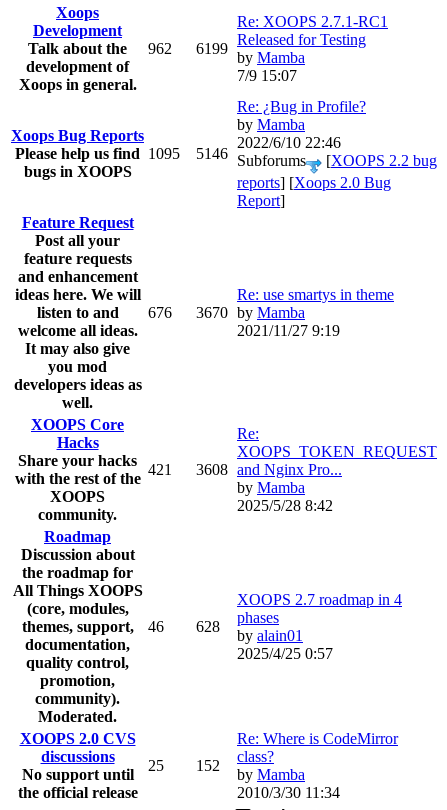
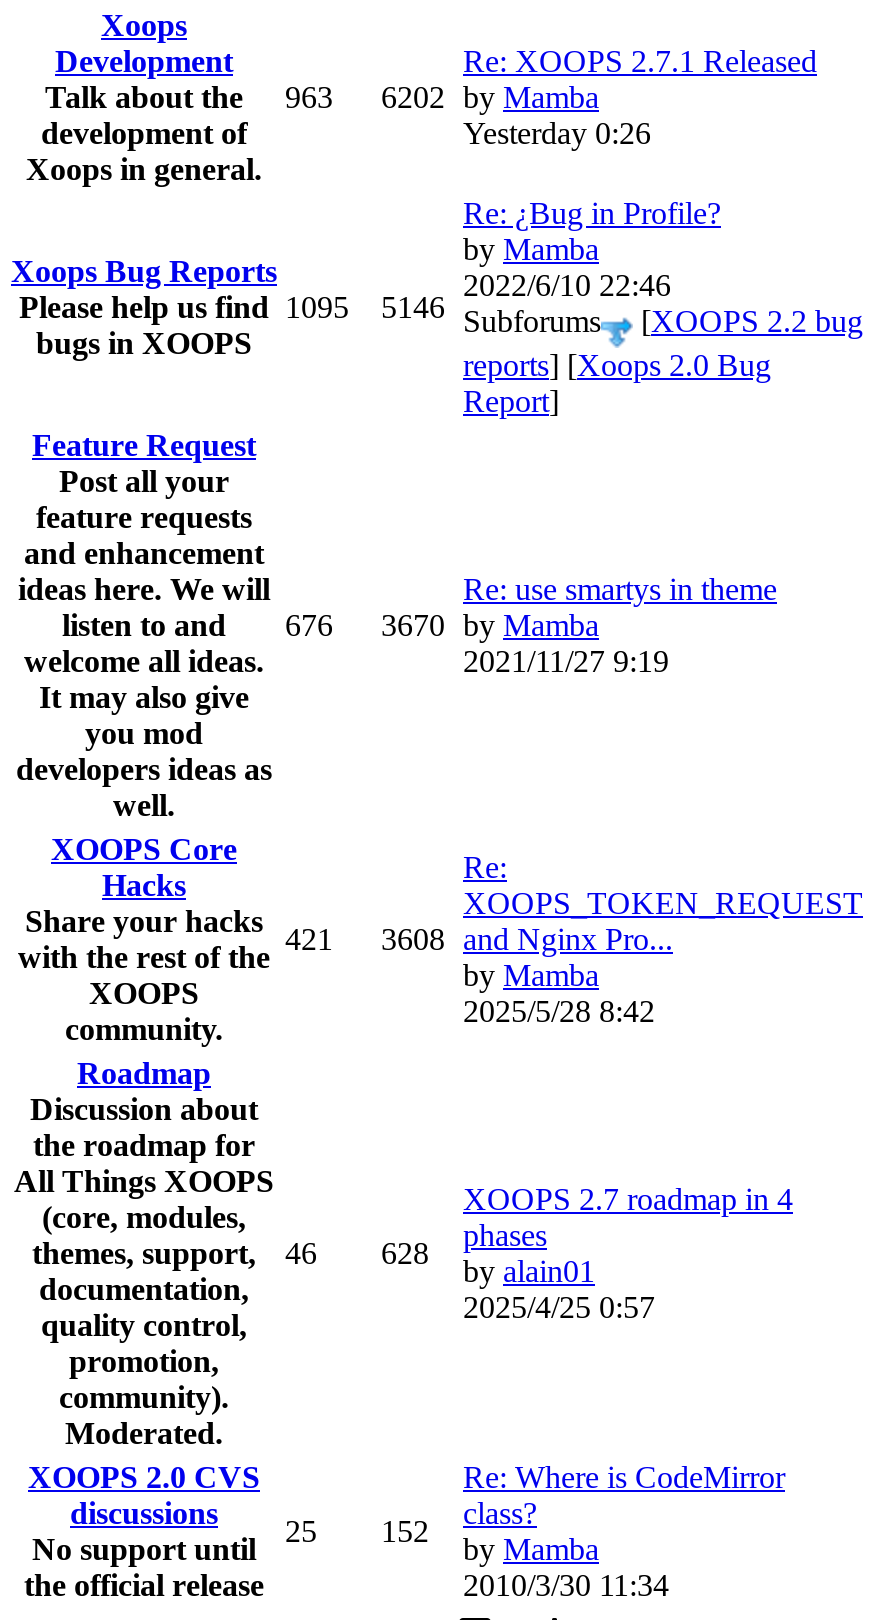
- Re: XOOPS 2.7.1-RC1
- Released for Testing
+ Re: XOOPS 2.7.1 Released

- 962
- 6199
+ 963
+ 6202

- 7/9 15:07
+ Yesterday 0:26
